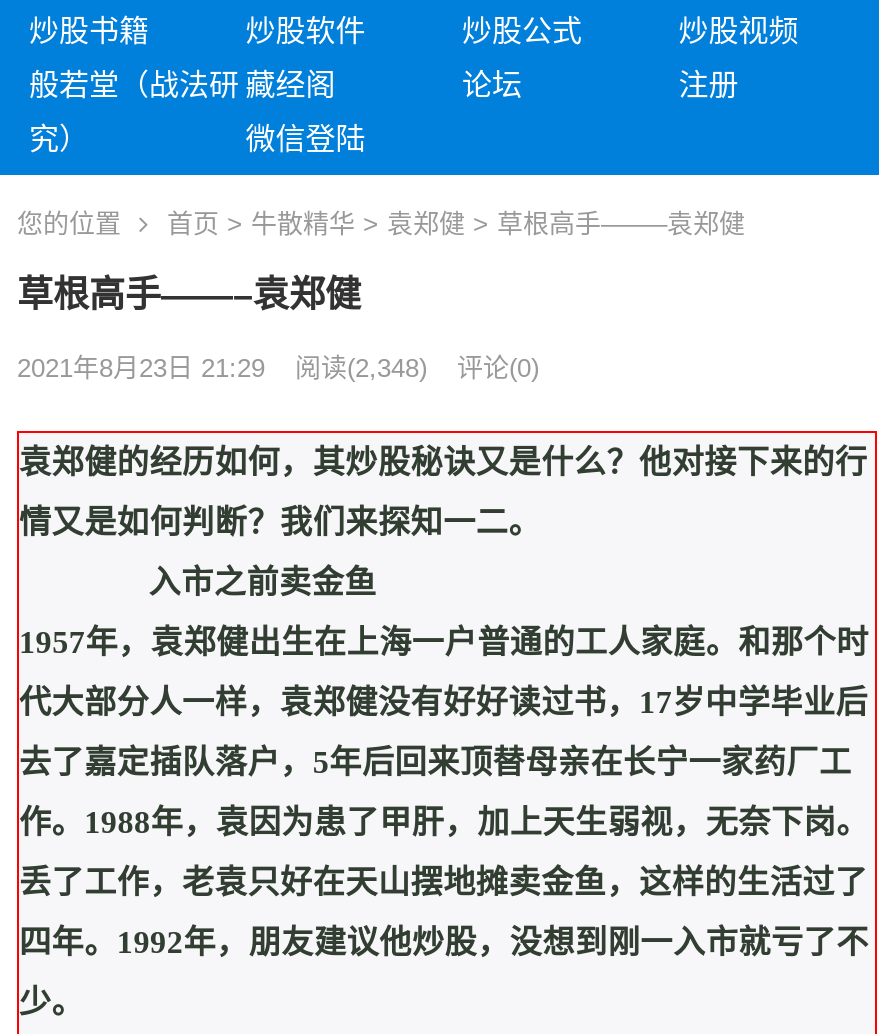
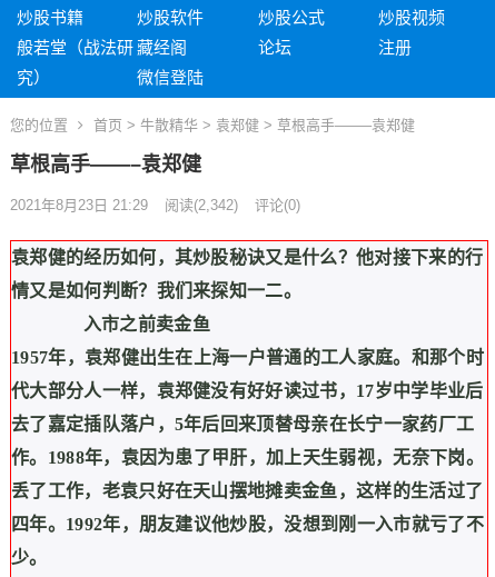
- 2021年8月23日 21:29 阅读(2,348) 评论(0)
+ 2021年8月23日 21:29 阅读(2,342) 评论(0)
